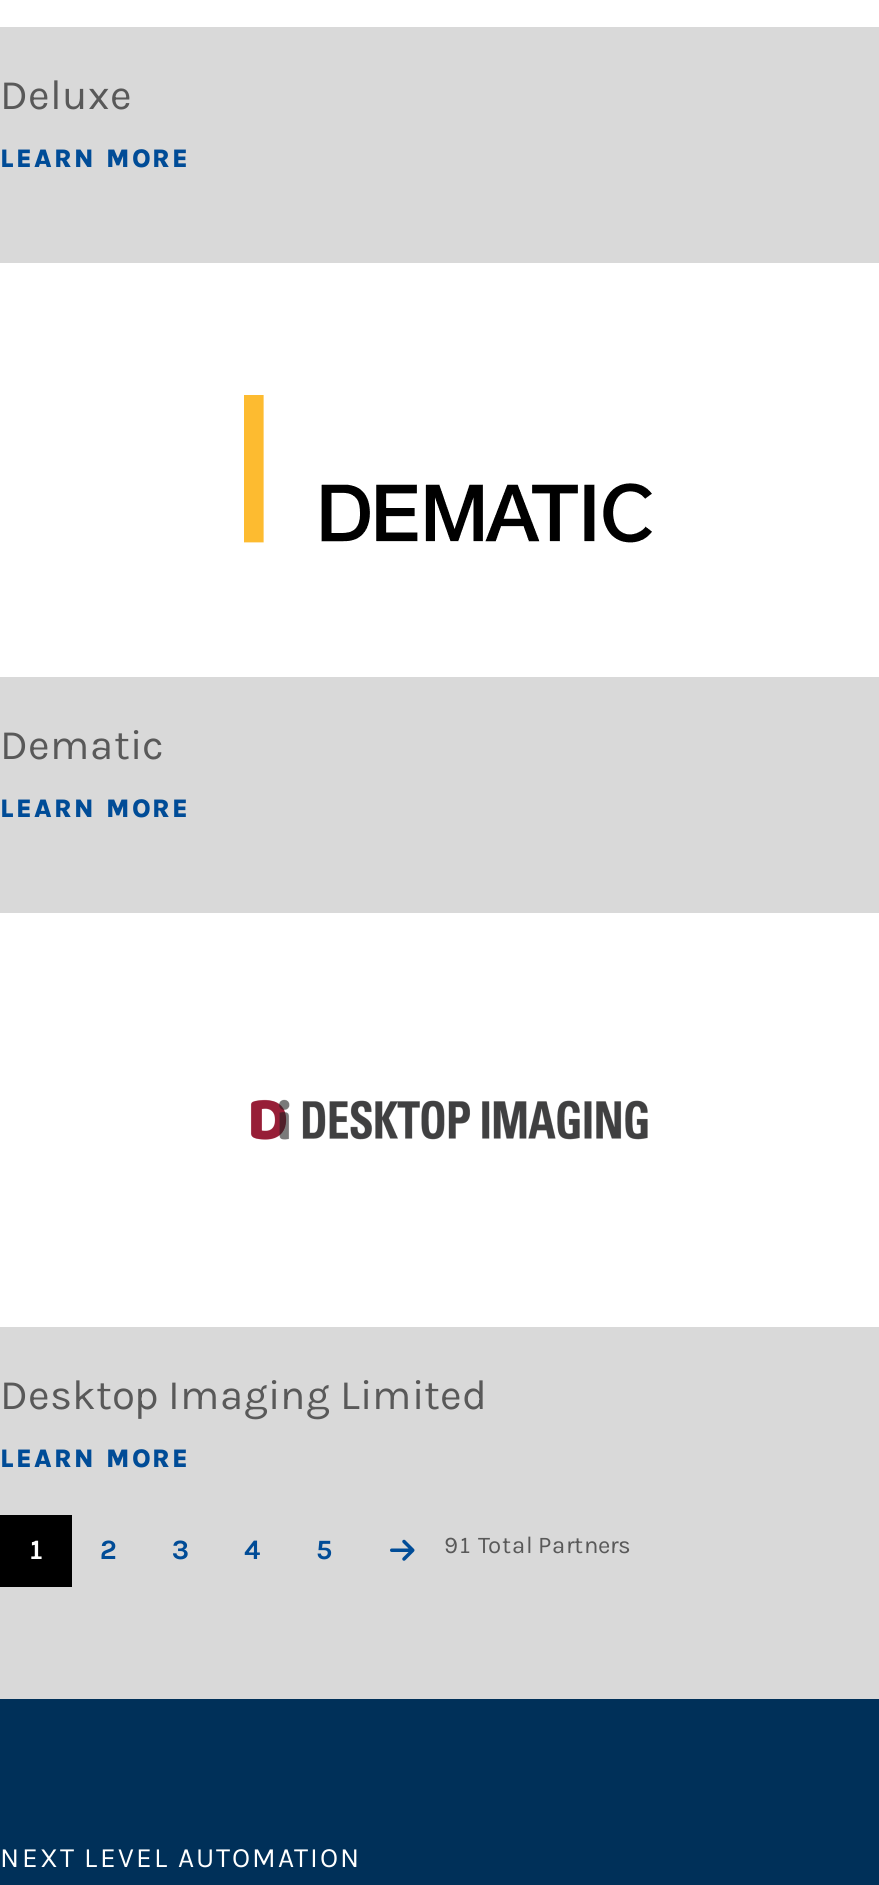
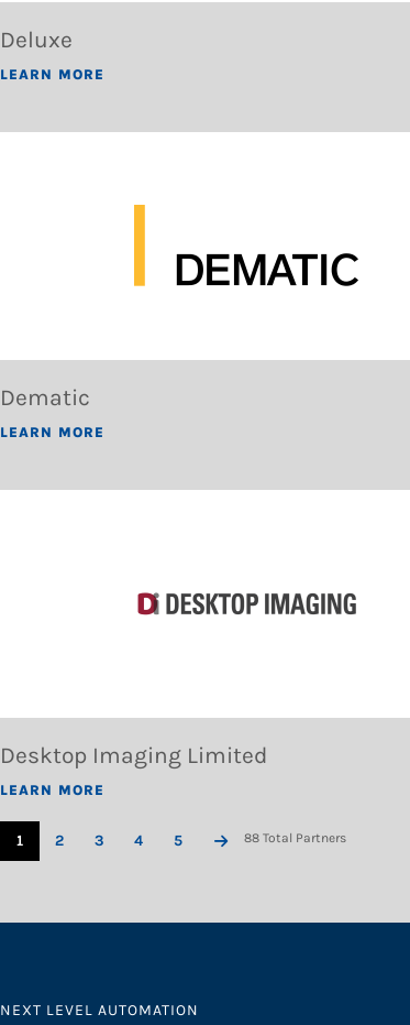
- 91 Total Partners
+ 88 Total Partners
